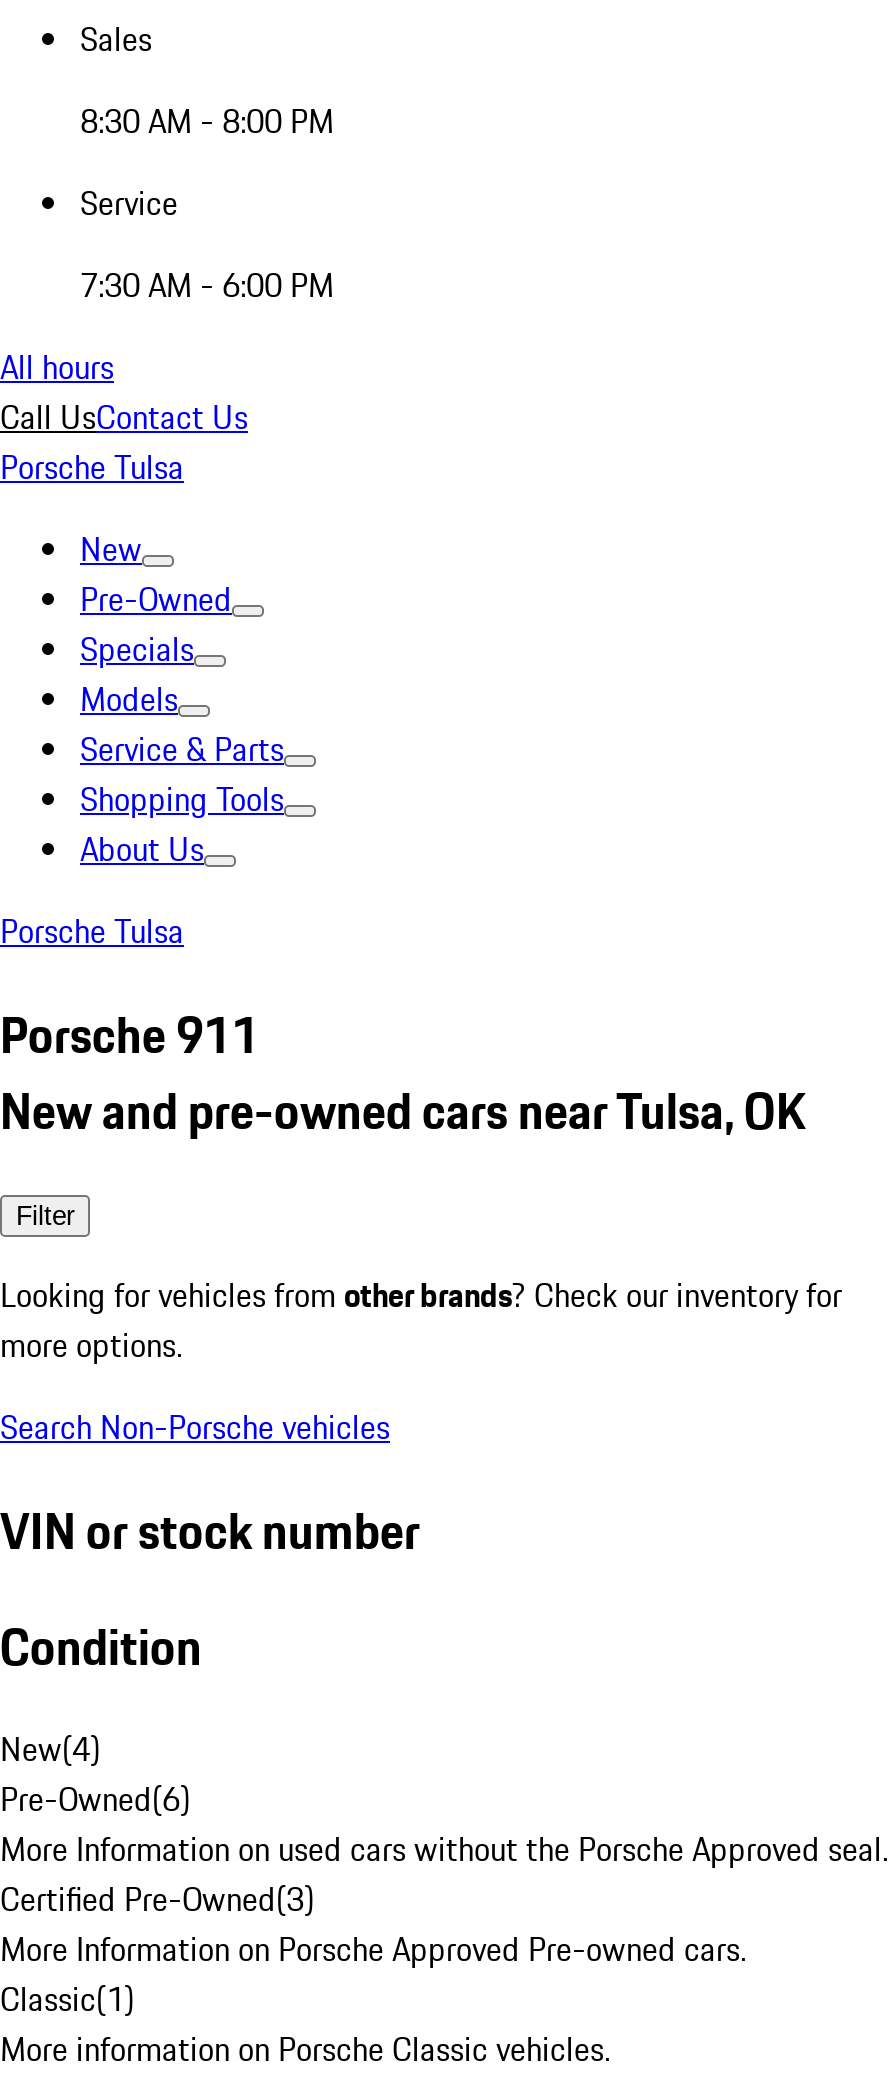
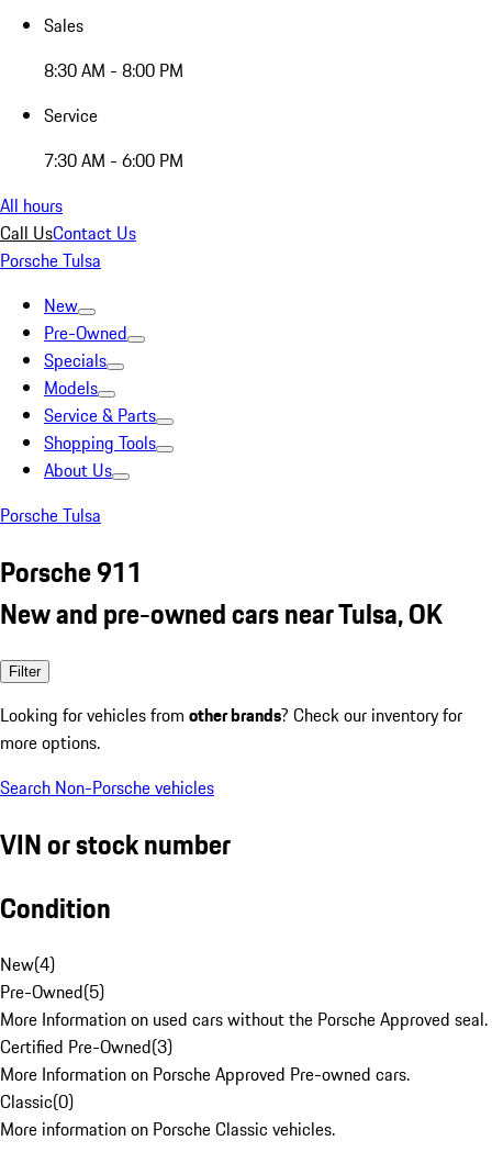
- Pre-Owned(6)
+ Pre-Owned(5)

- Classic(1)
+ Classic(0)
